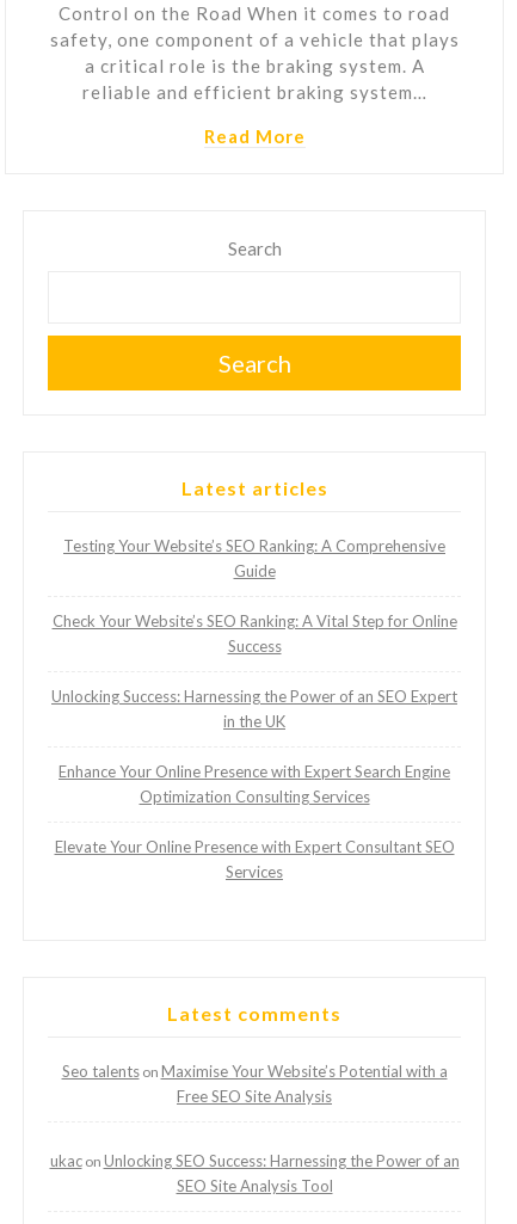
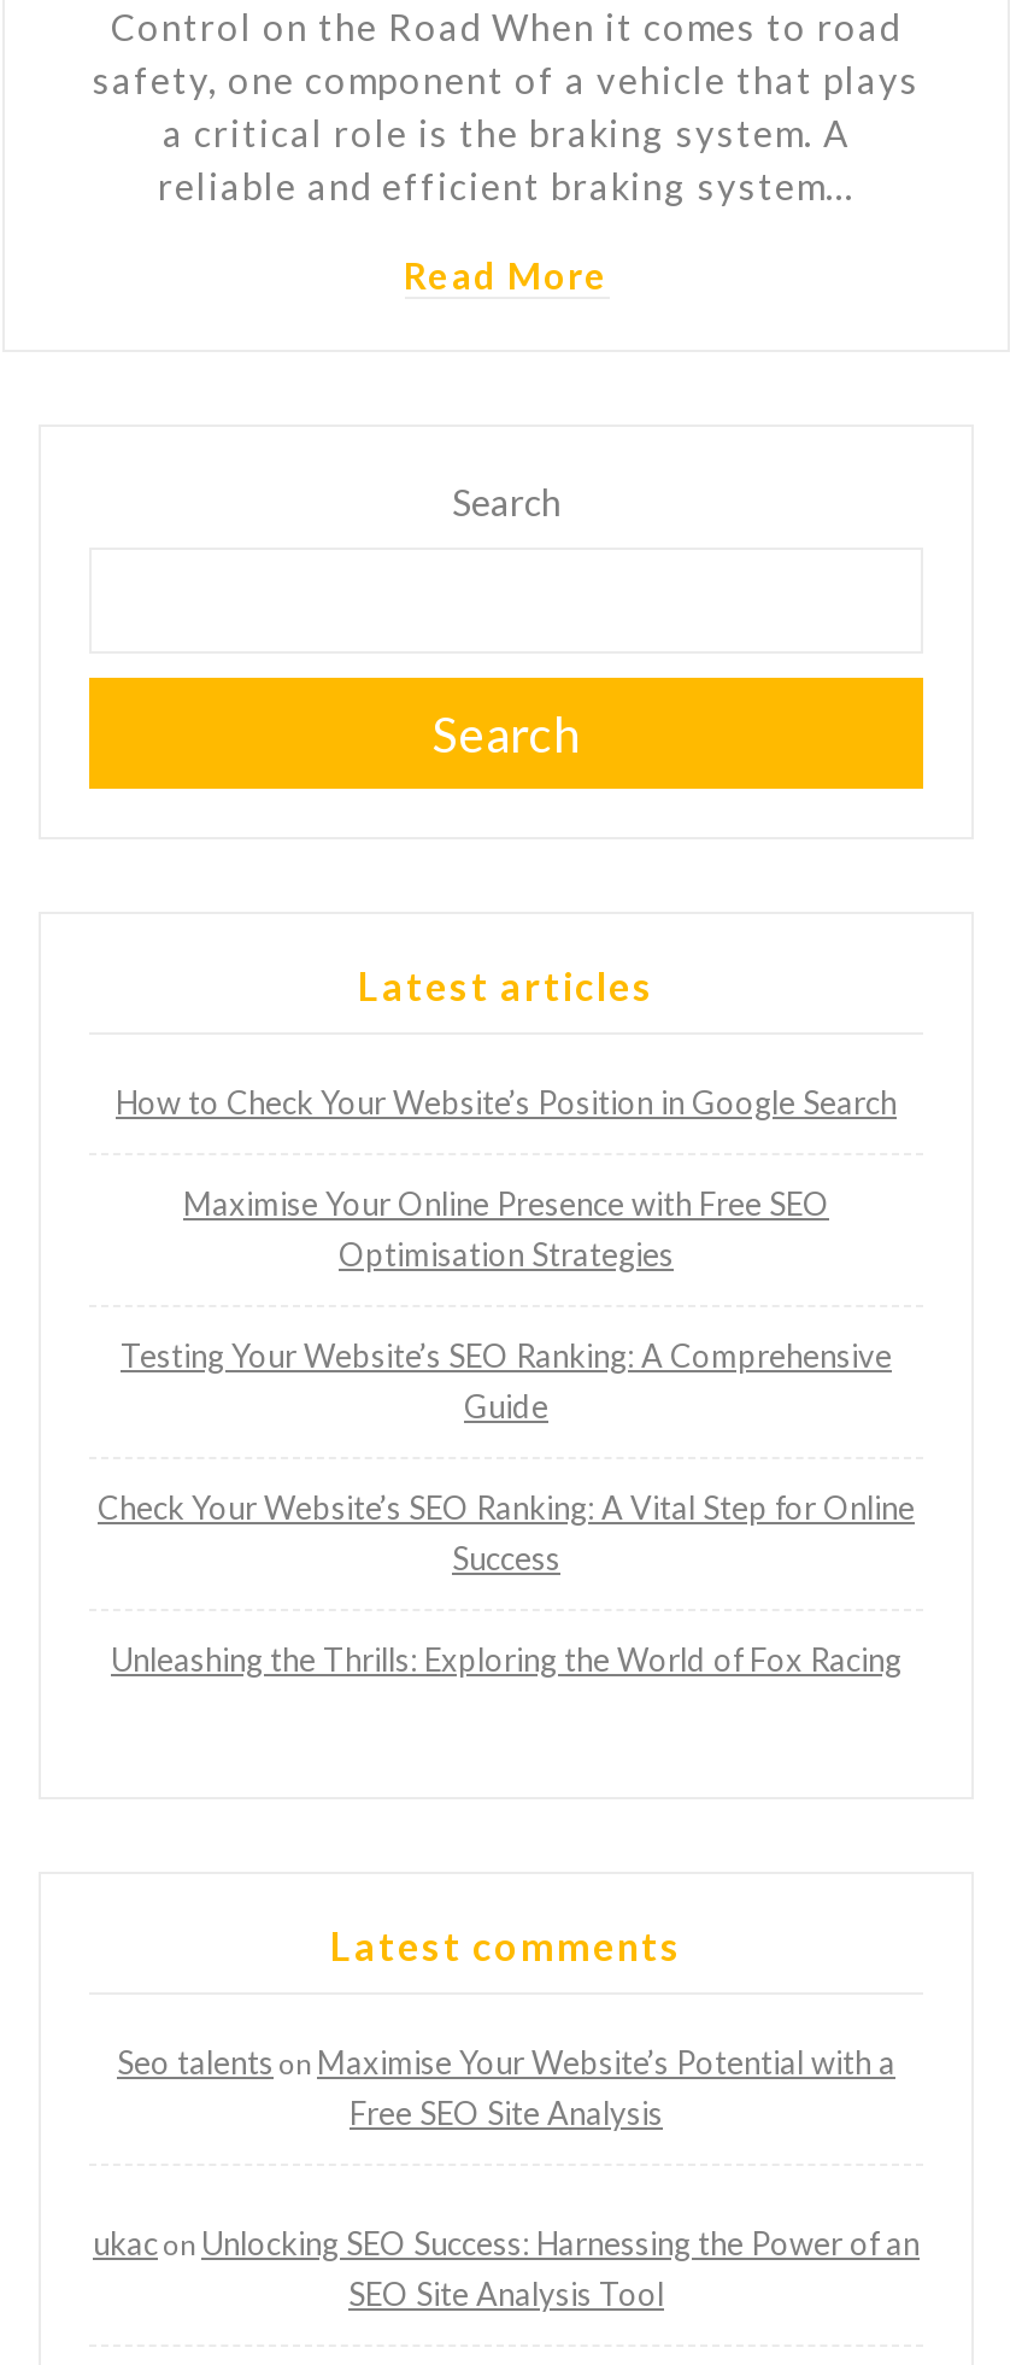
+ How to Check Your Website’s Position in Google Search
+ Maximise Your Online Presence with Free SEO
+ Optimisation Strategies

moved down: Testing Your Website’s SEO Ranking: A Comprehensive | Guide | Check Your Website’s SEO Ranking: A Vital Step for Online | Success

- Unlocking Success: Harnessing the Power of an SEO Expert
- in the UK
- Enhance Your Online Presence with Expert Search Engine
- Optimization Consulting Services
- Elevate Your Online Presence with Expert Consultant SEO
- Services
+ Unleashing the Thrills: Exploring the World of Fox Racing
